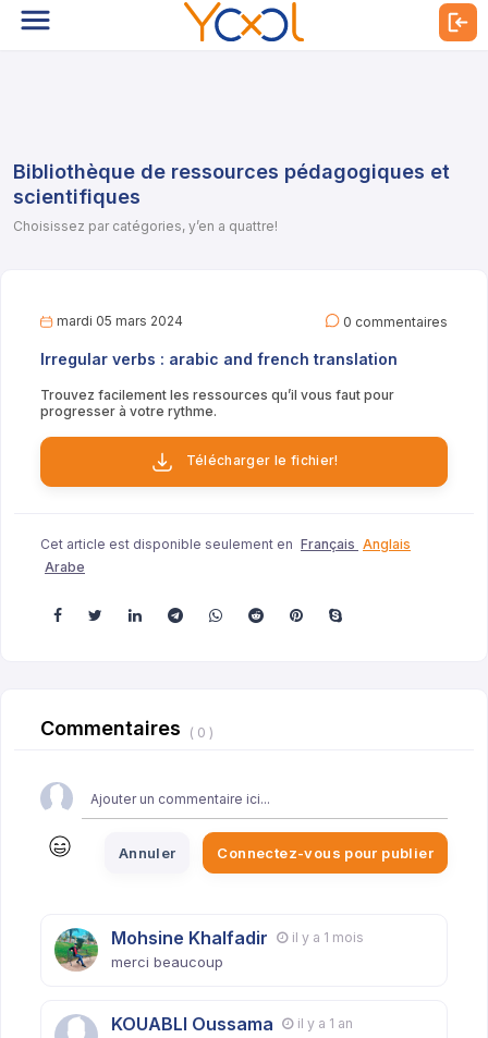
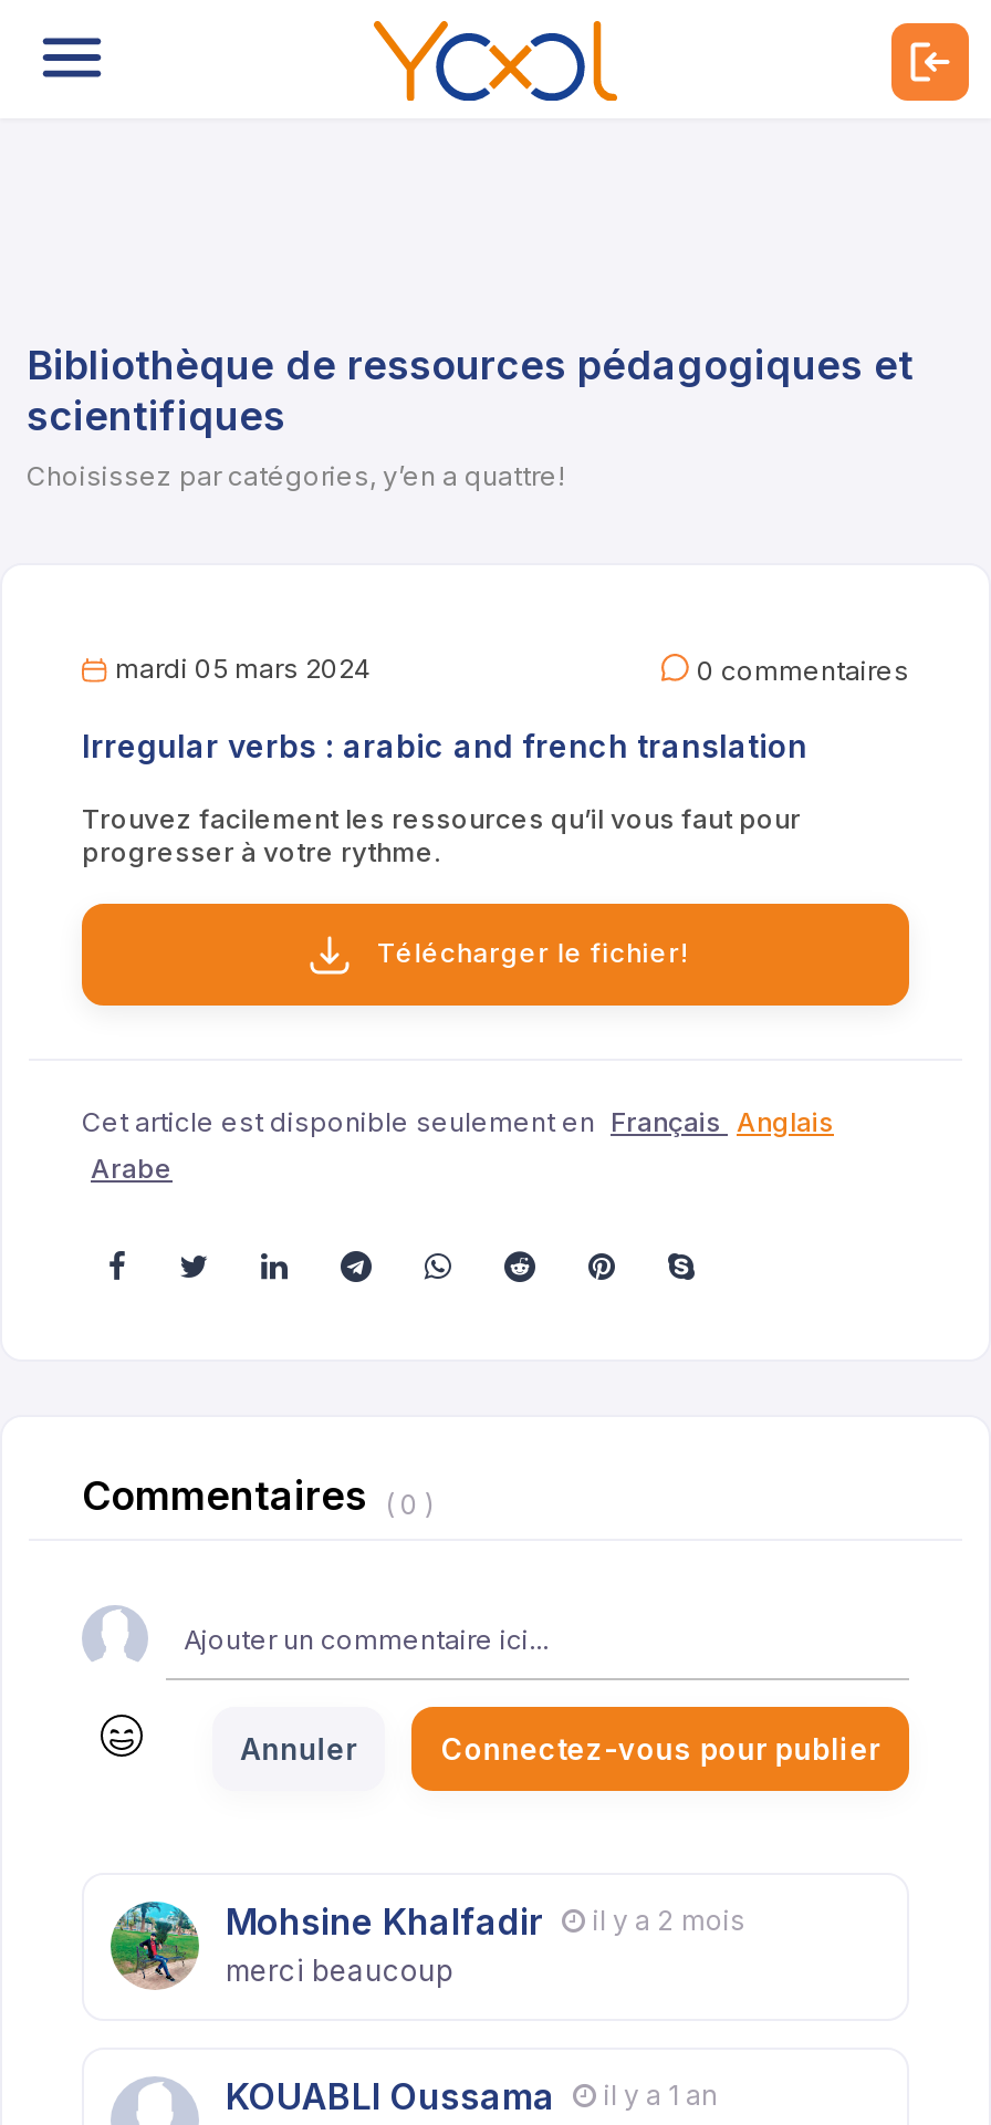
- Mohsine Khalfadir il y a 1 mois
+ Mohsine Khalfadir il y a 2 mois
